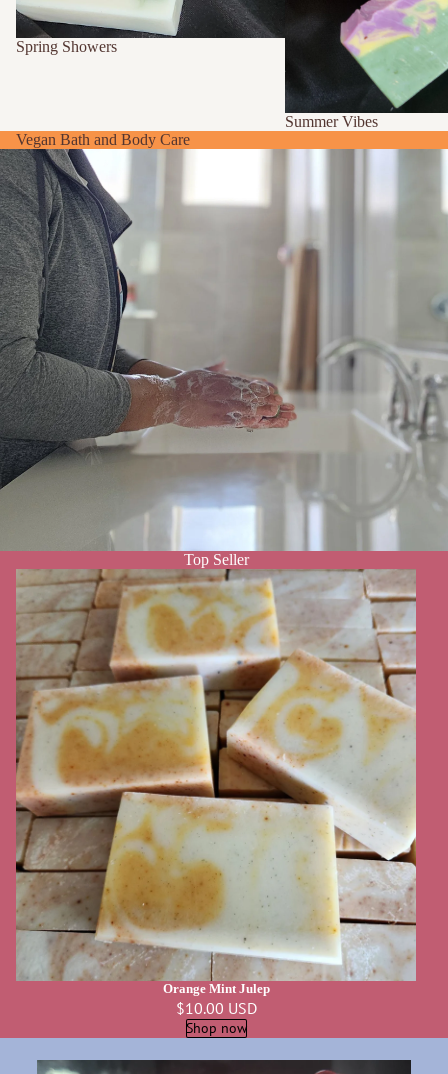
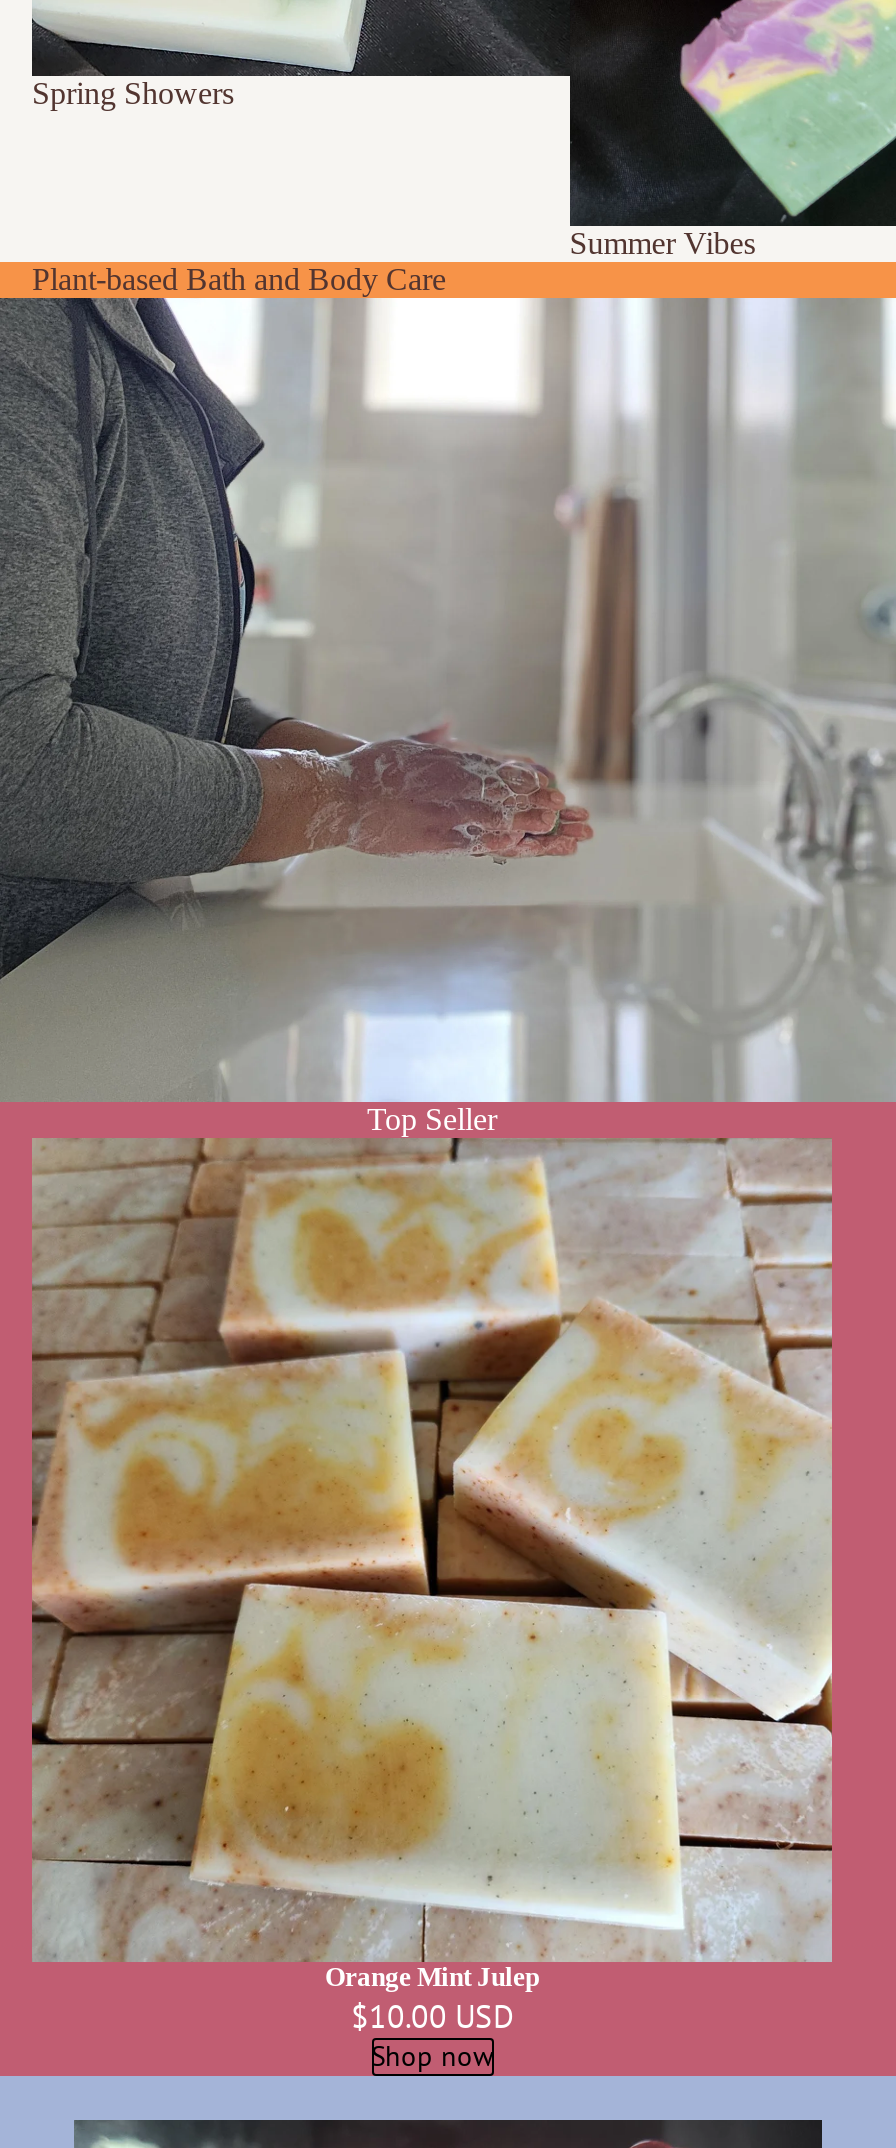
- Vegan Bath and Body Care
+ Plant-based Bath and Body Care
